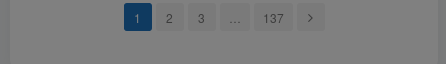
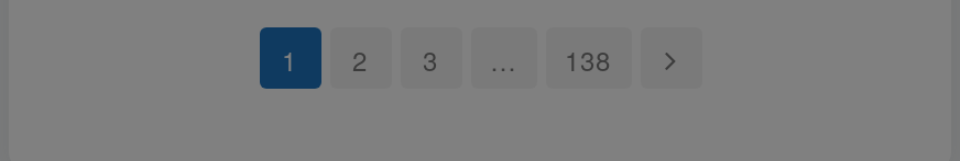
- 137
+ 138
